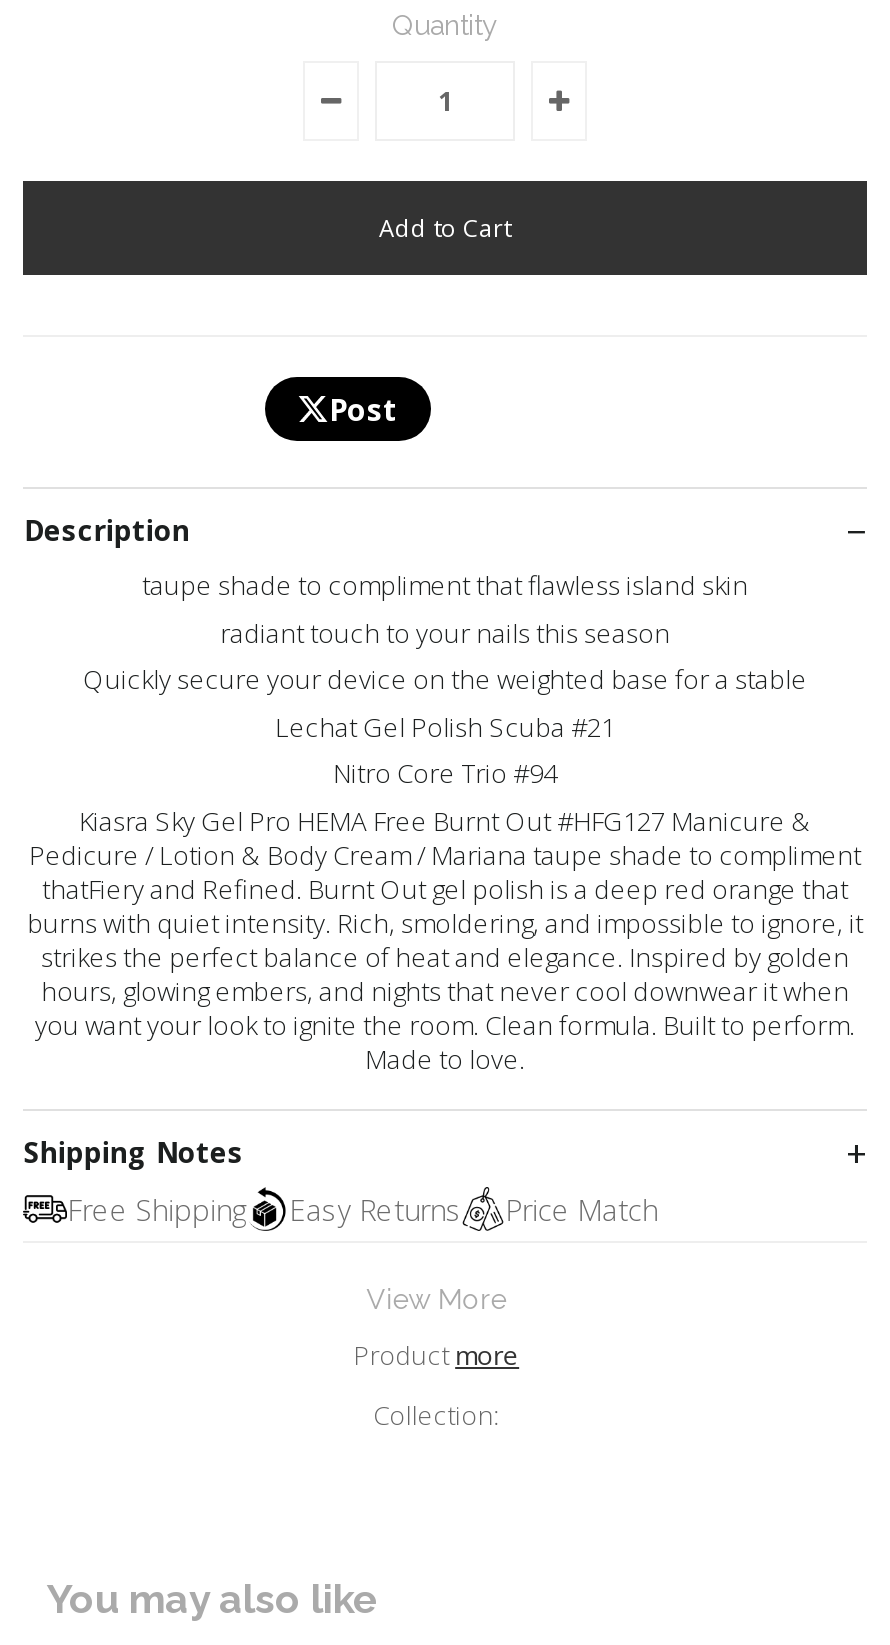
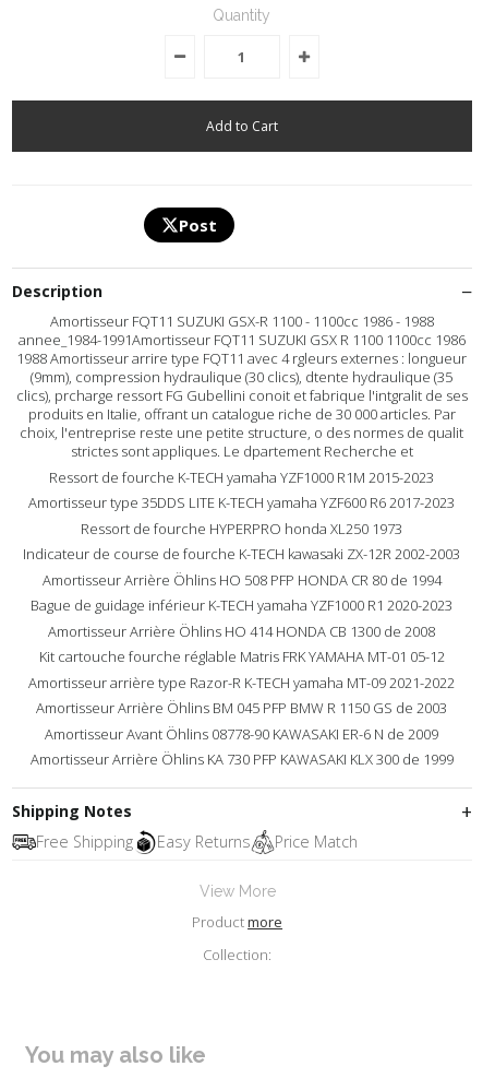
- taupe shade to compliment that flawless island skin
- radiant touch to your nails this season
- Quickly secure your device on the weighted base for a stable
- Lechat Gel Polish Scuba #21
- Nitro Core Trio #94
- Kiasra Sky Gel Pro HEMA Free Burnt Out #HFG127 Manicure &
- Pedicure / Lotion & Body Cream / Mariana taupe shade to compliment
- thatFiery and Refined. Burnt Out gel polish is a deep red orange that
- burns with quiet intensity. Rich, smoldering, and impossible to ignore, it
- strikes the perfect balance of heat and elegance. Inspired by golden
- hours, glowing embers, and nights that never cool downwear it when
- you want your look to ignite the room. Clean formula. Built to perform.
- Made to love.
+ Amortisseur FQT11 SUZUKI GSX-R 1100 - 1100cc 1986 - 1988
+ annee_1984-1991Amortisseur FQT11 SUZUKI GSX R 1100 1100cc 1986
+ 1988 Amortisseur arrire type FQT11 avec 4 rgleurs externes : longueur
+ (9mm), compression hydraulique (30 clics), dtente hydraulique (35
+ clics), prcharge ressort FG Gubellini conoit et fabrique l'intgralit de ses
+ produits en Italie, offrant un catalogue riche de 30 000 articles. Par
+ choix, l'entreprise reste une petite structure, o des normes de qualit
+ strictes sont appliques. Le dpartement Recherche et
+ Ressort de fourche K-TECH yamaha YZF1000 R1M 2015-2023
+ Amortisseur type 35DDS LITE K-TECH yamaha YZF600 R6 2017-2023
+ Ressort de fourche HYPERPRO honda XL250 1973
+ Indicateur de course de fourche K-TECH kawasaki ZX-12R 2002-2003
+ Amortisseur Arrière Öhlins HO 508 PFP HONDA CR 80 de 1994
+ Bague de guidage inférieur K-TECH yamaha YZF1000 R1 2020-2023
+ Amortisseur Arrière Öhlins HO 414 HONDA CB 1300 de 2008
+ Kit cartouche fourche réglable Matris FRK YAMAHA MT-01 05-12
+ Amortisseur arrière type Razor-R K-TECH yamaha MT-09 2021-2022
+ Amortisseur Arrière Öhlins BM 045 PFP BMW R 1150 GS de 2003
+ Amortisseur Avant Öhlins 08778-90 KAWASAKI ER-6 N de 2009
+ Amortisseur Arrière Öhlins KA 730 PFP KAWASAKI KLX 300 de 1999
